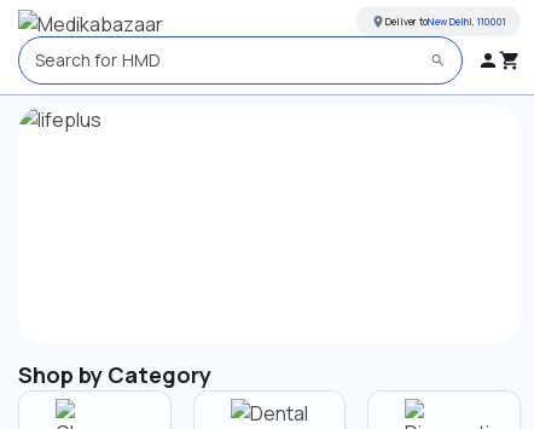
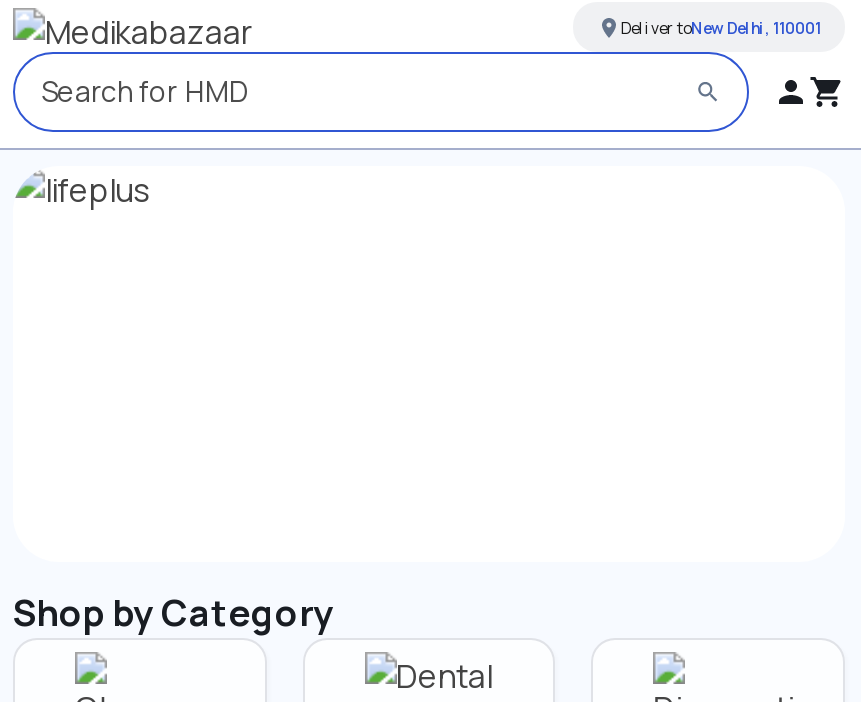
- Search for HMD
+ Search for
